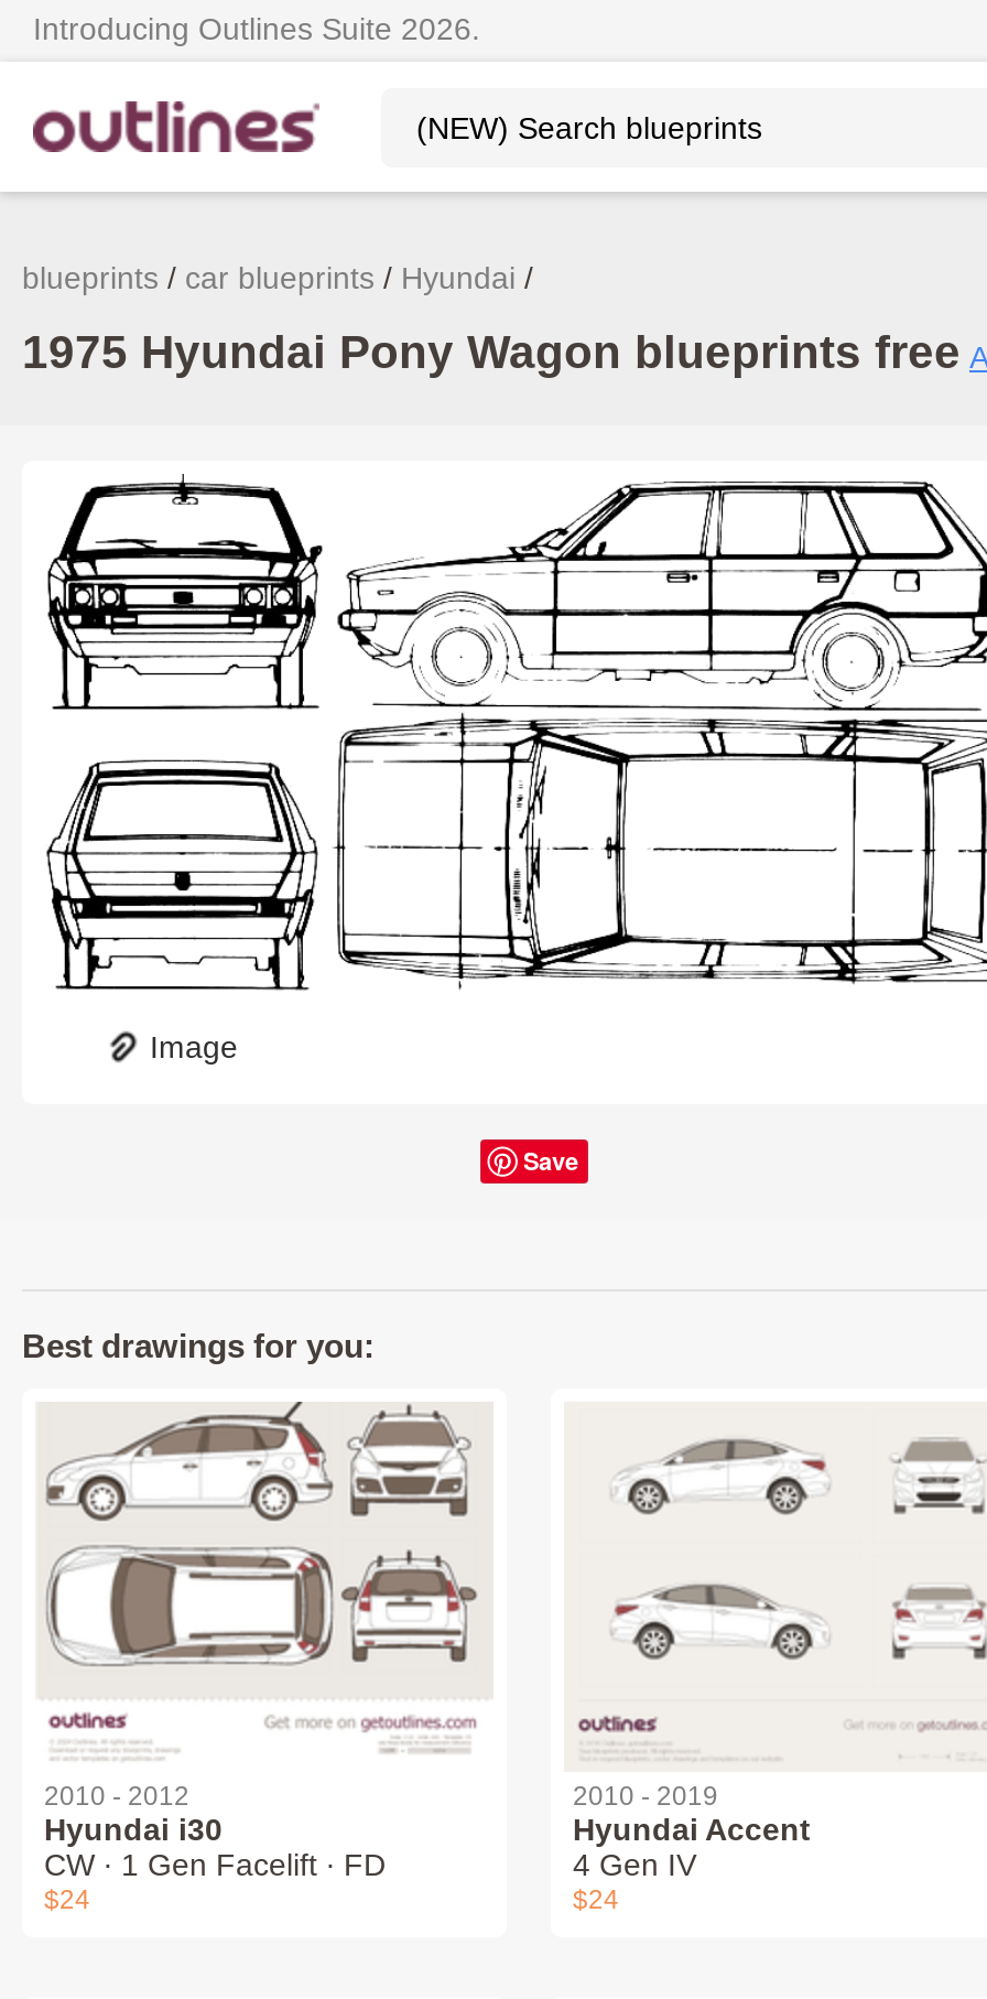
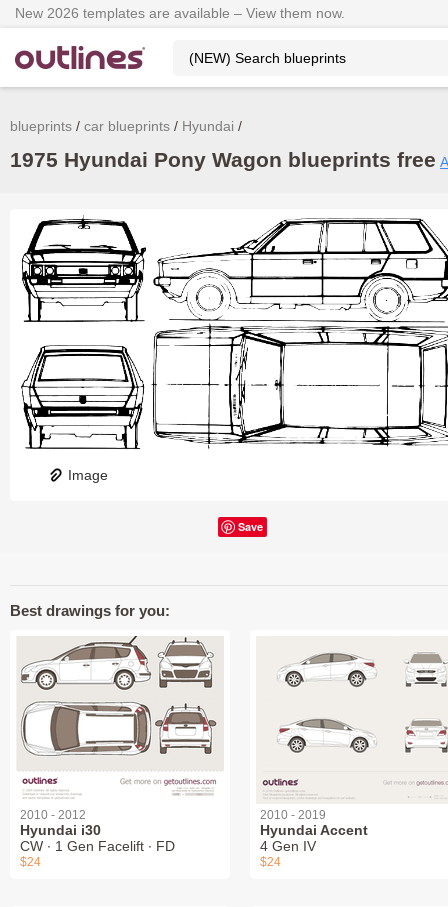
- Introducing Outlines Suite 2026.
+ New 2026 templates are available – View them now.
